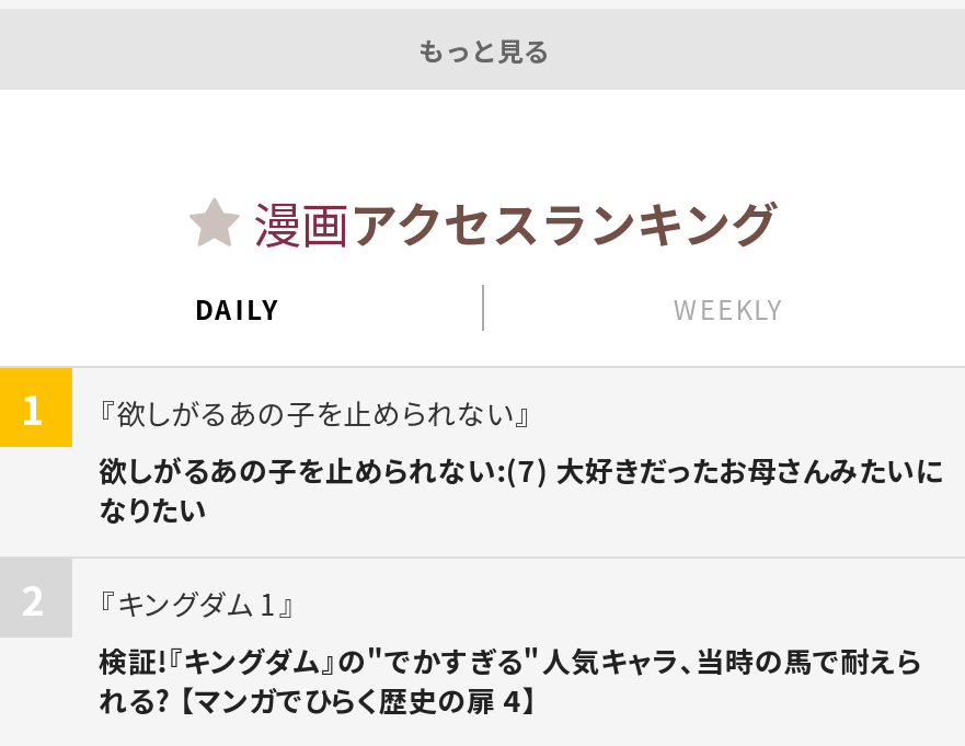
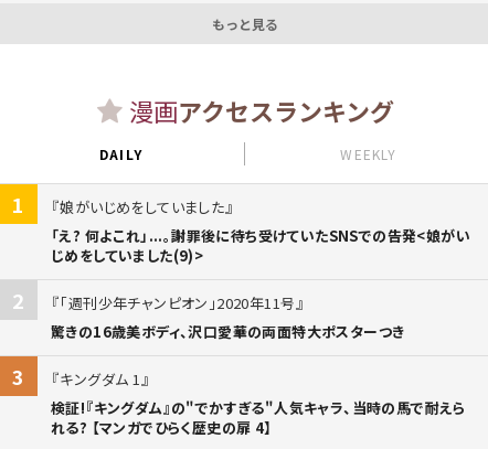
- 欲しがるあの子を止められない
- 欲しがるあの子を止められない:(7) 大好きだったお母さんみたいに
- なりたい
+ 娘がいじめをしていました
+ 「え? 何よこれ」...。謝罪後に待ち受けていたSNSでの告発<娘がい
+ じめをしていました(9)>

+ 「週刊少年チャンピオン」2020年11号
+ 驚きの16歳美ボディ、沢口愛華の両面特大ポスターつき
+ 3
